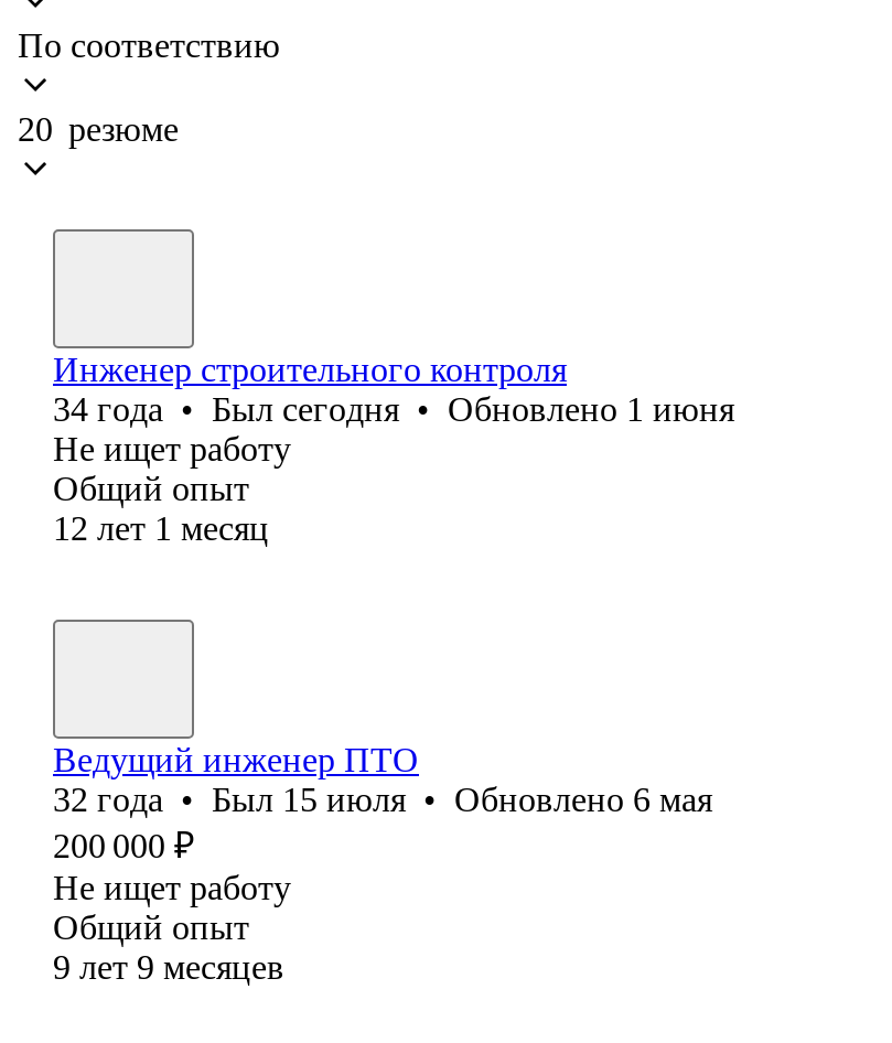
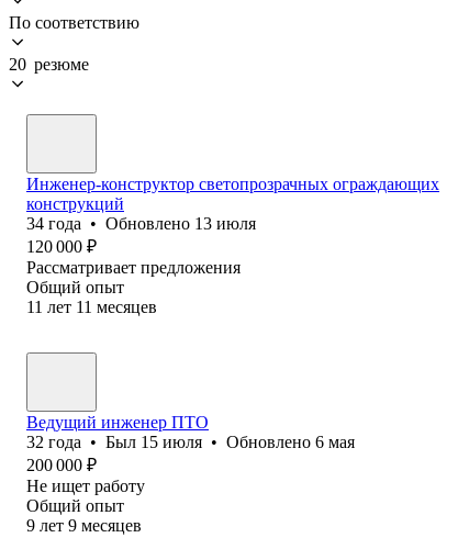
- Инженер строительного контроля
- 34 года • Был сегодня • Обновлено 1 июня
- Не ищет работу
+ Инженер-конструктор светопрозрачных ограждающих
+ конструкций
+ 34 года • Обновлено 13 июля
+ 120 000 ₽
+ Рассматривает предложения

- 12 лет 1 месяц
+ 11 лет 11 месяцев
